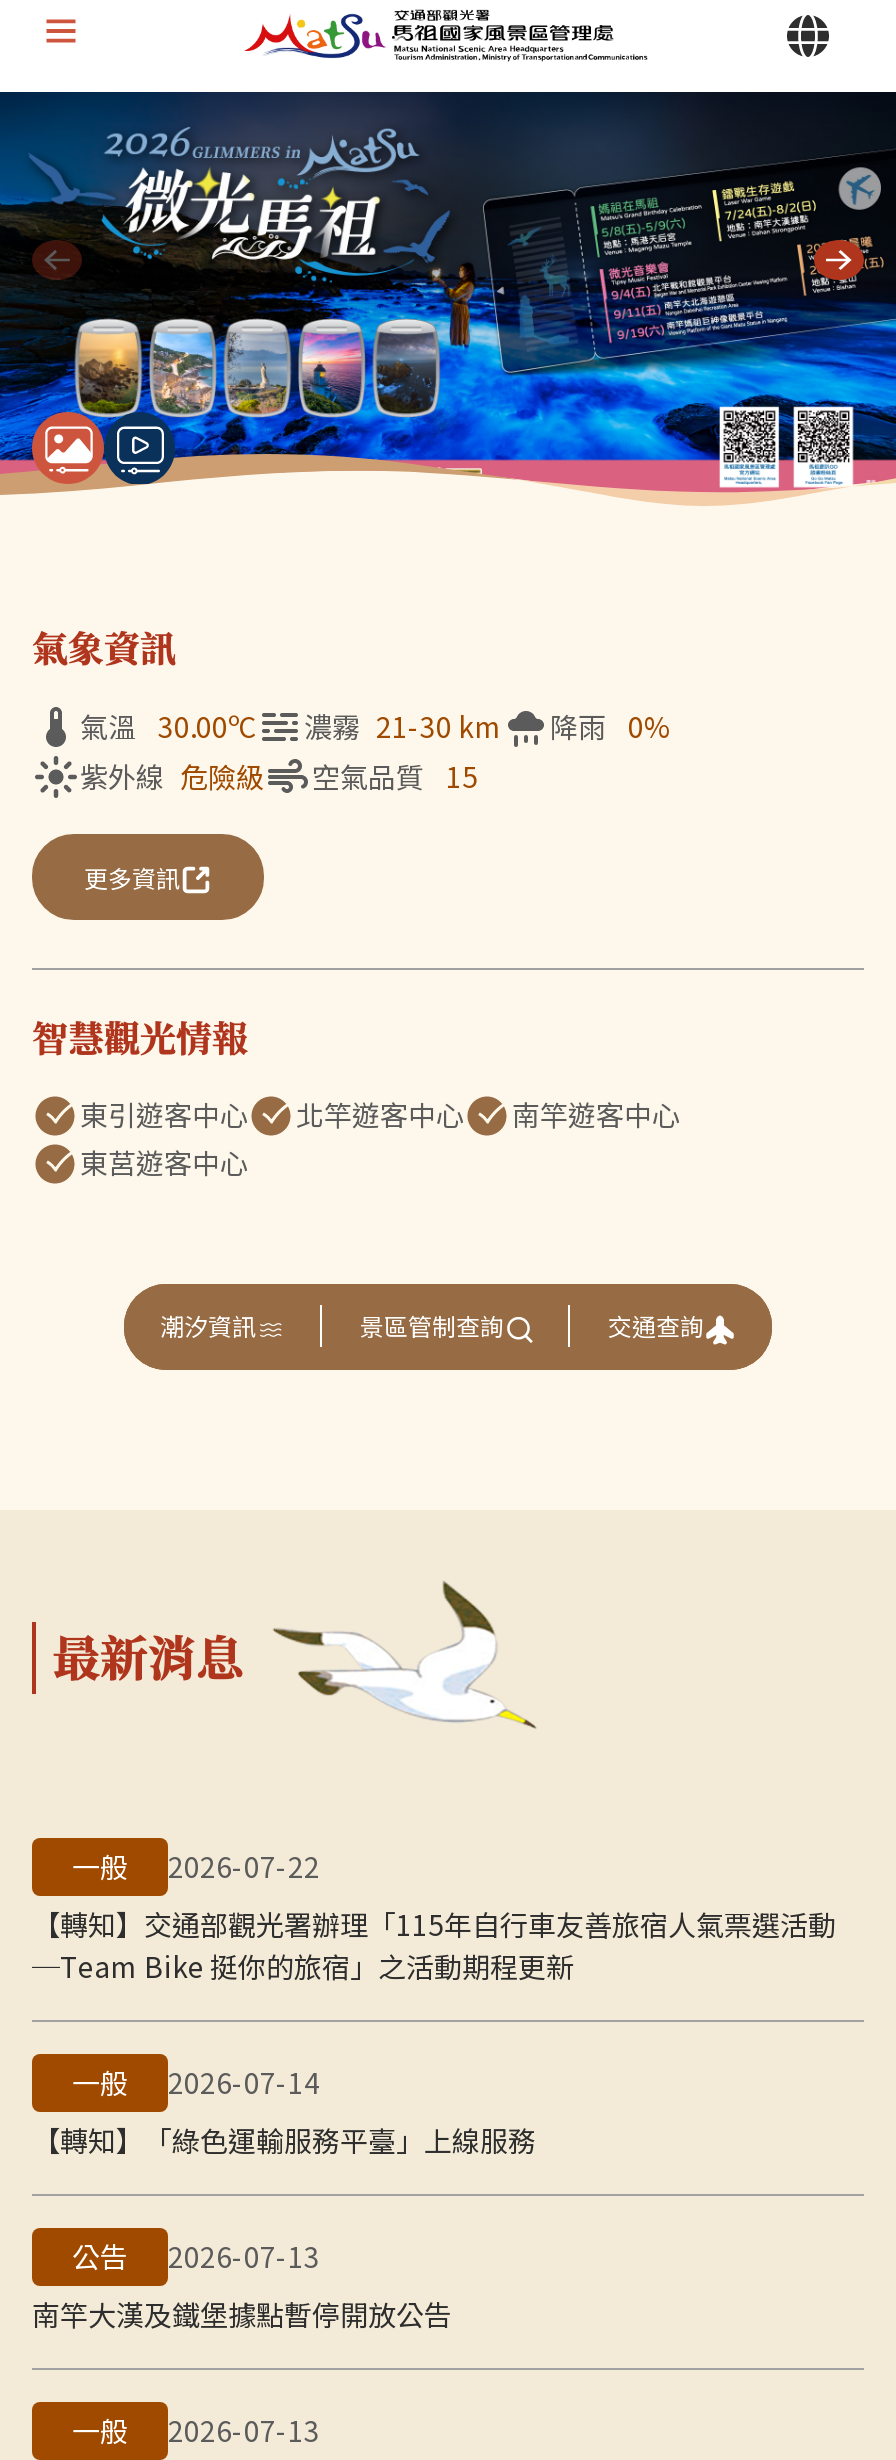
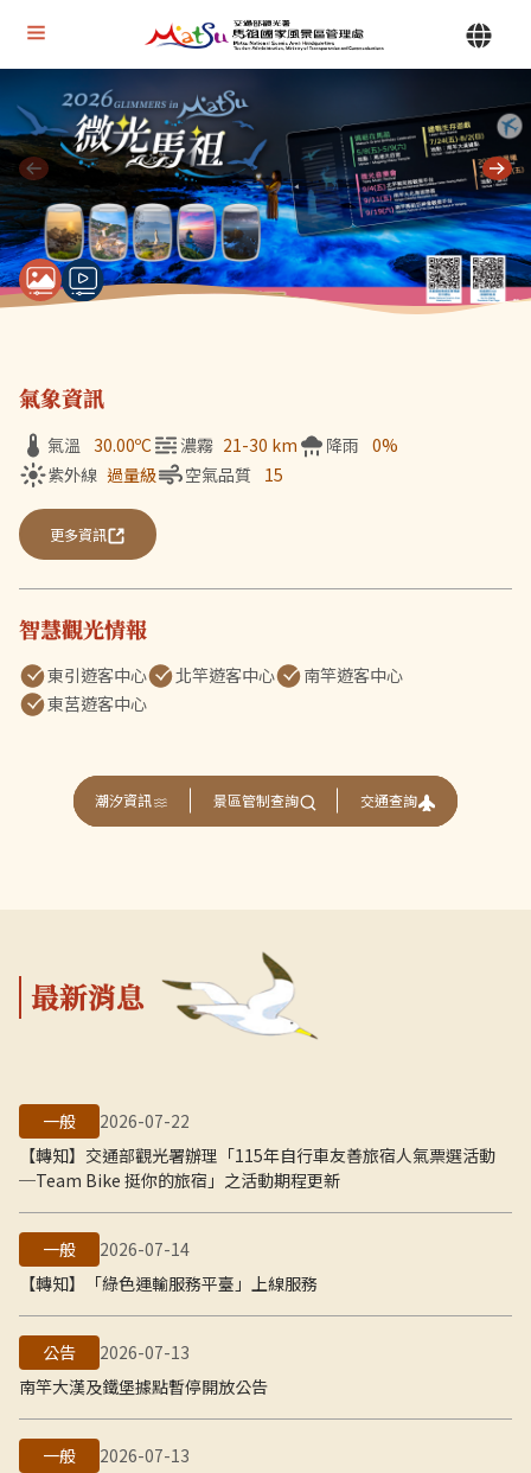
- 紫外線 危險級
+ 紫外線 過量級
